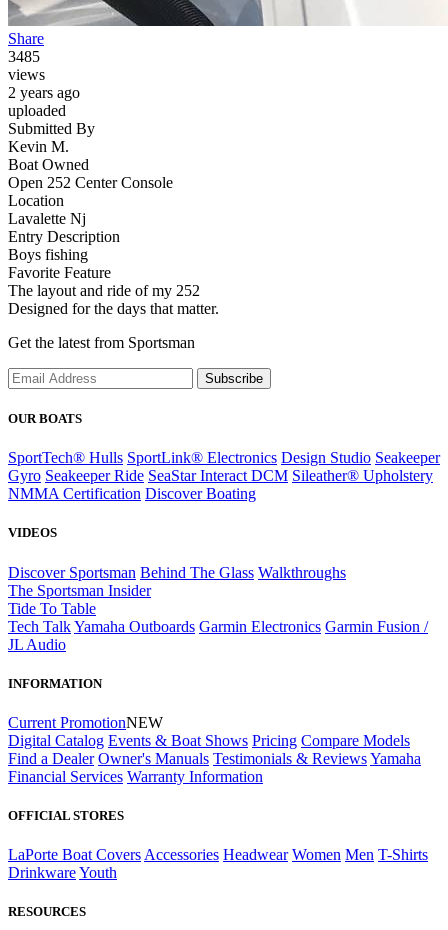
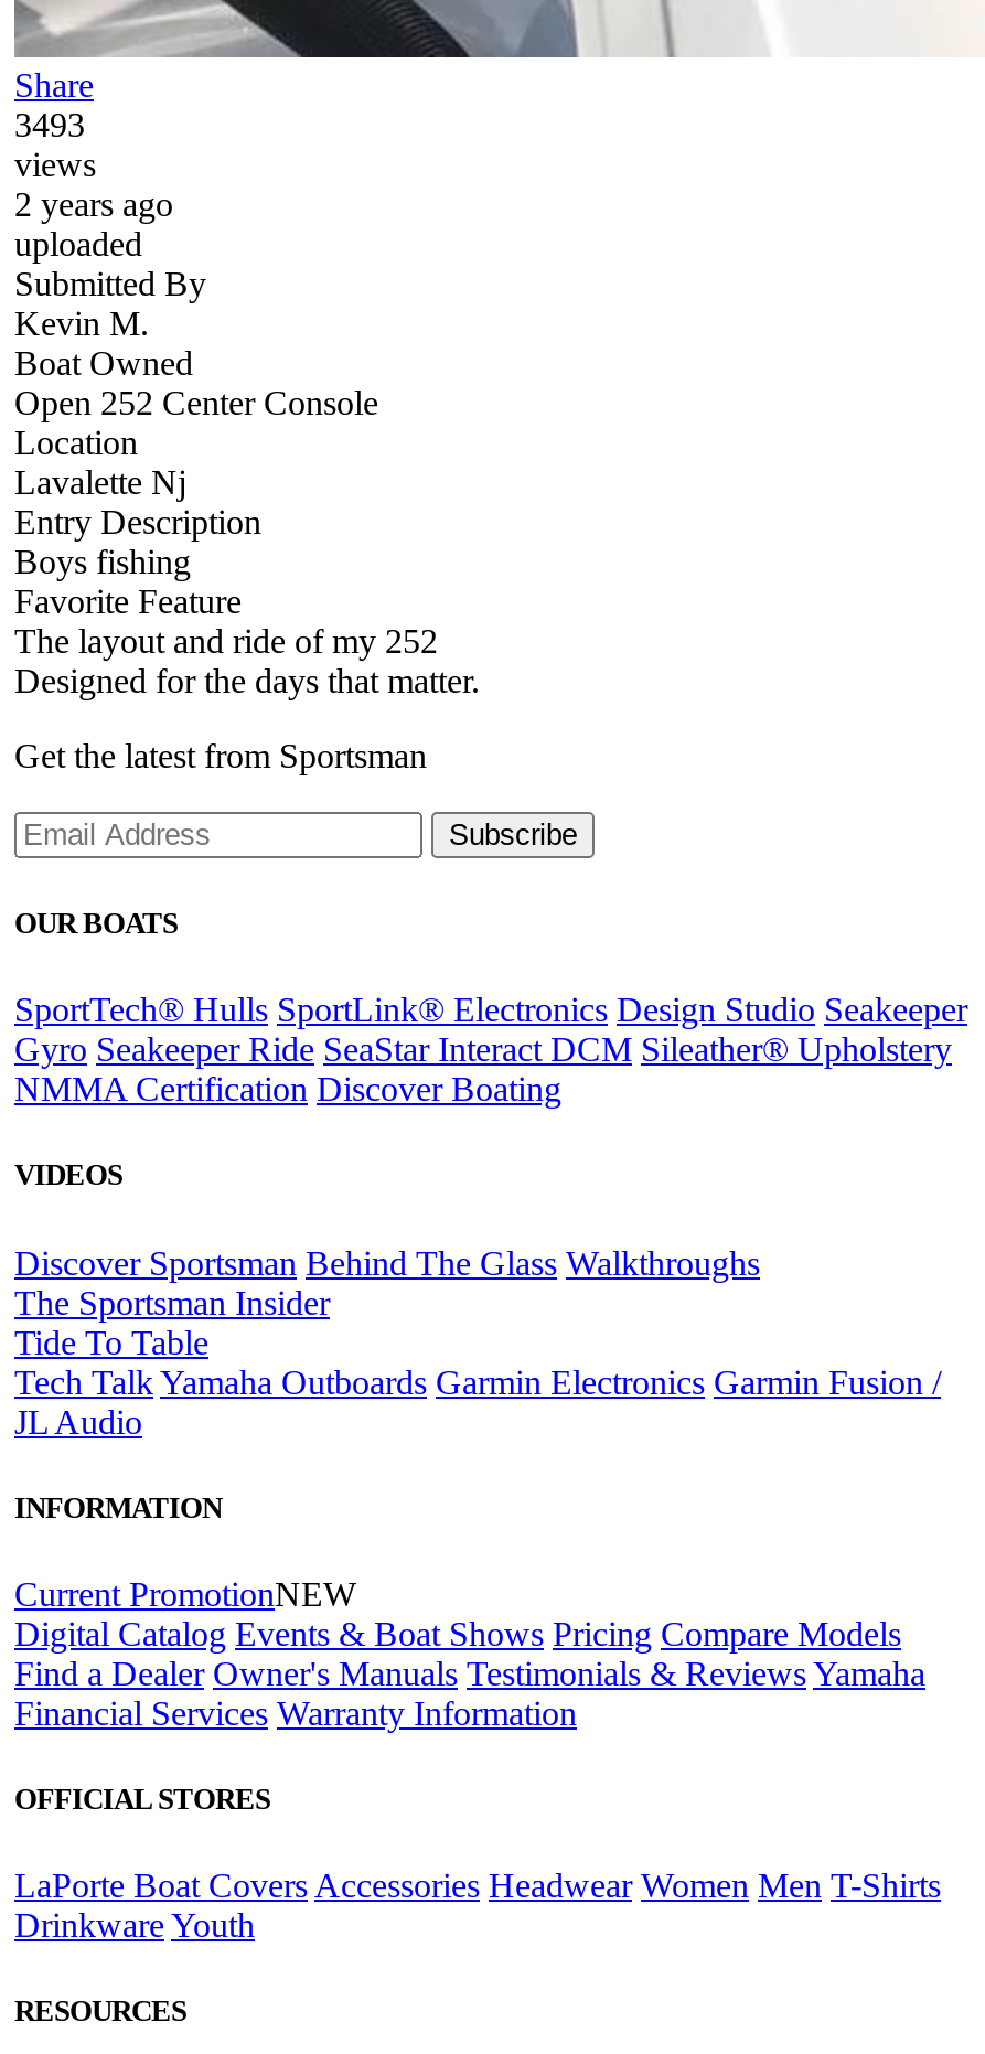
- 3485
+ 3493
